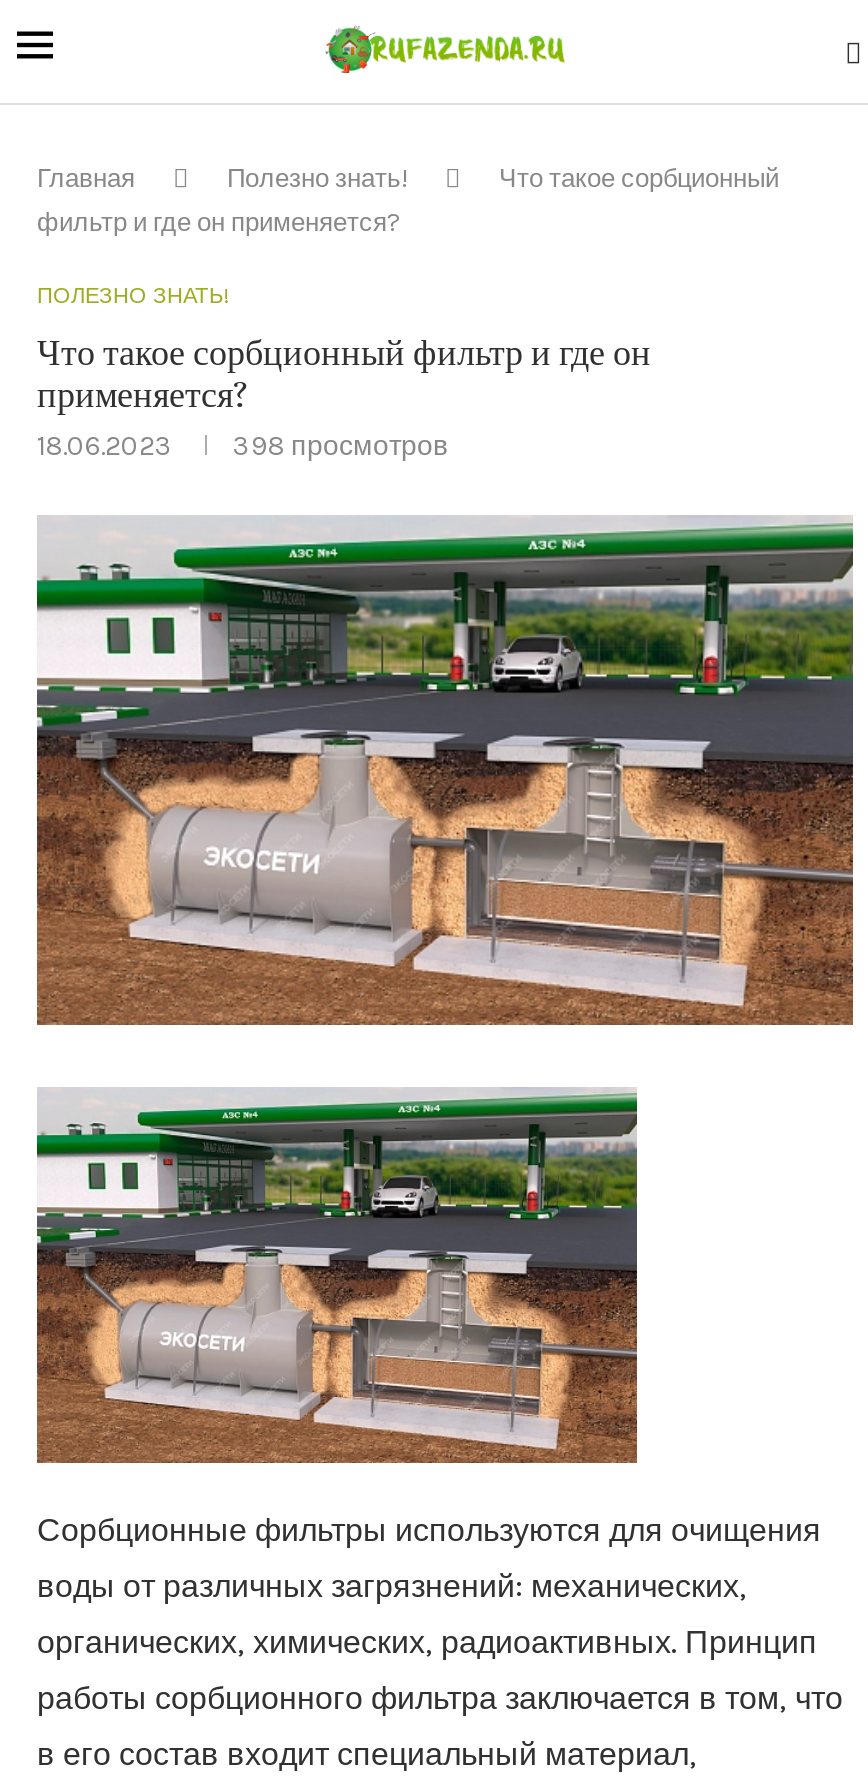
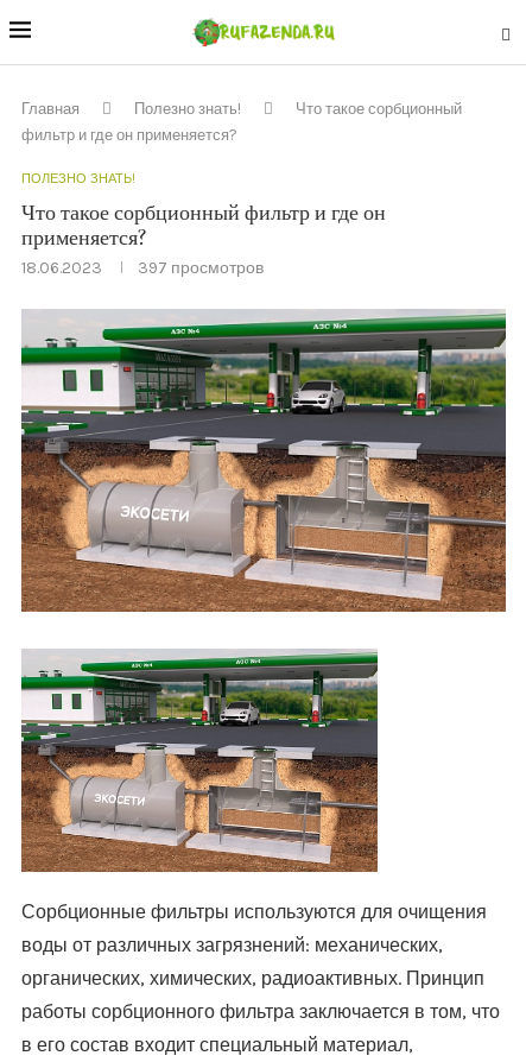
- 18.06.2023 398 просмотров
+ 18.06.2023 397 просмотров
